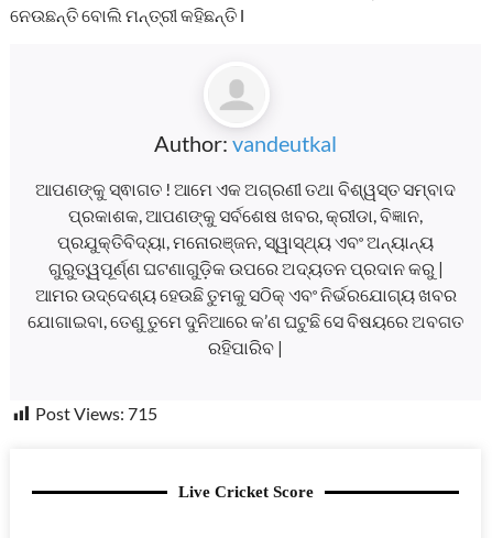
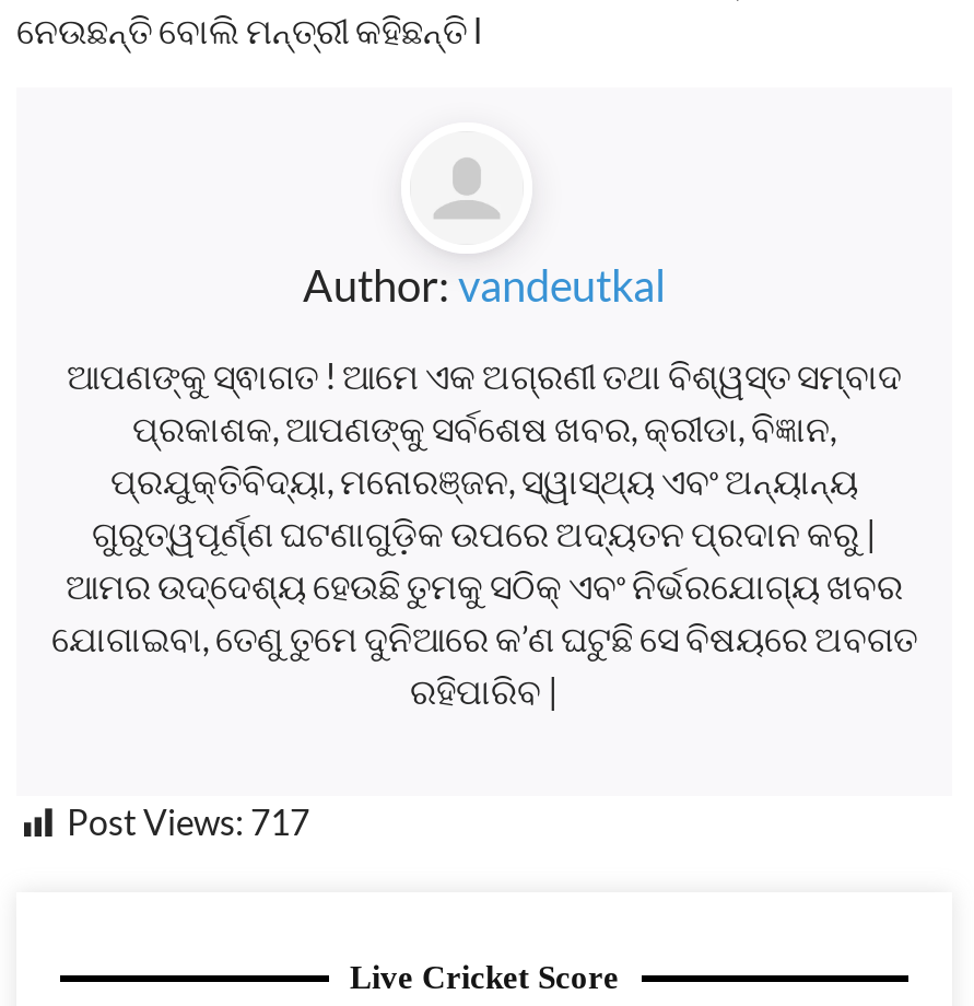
- Post Views: 715
+ Post Views: 717
